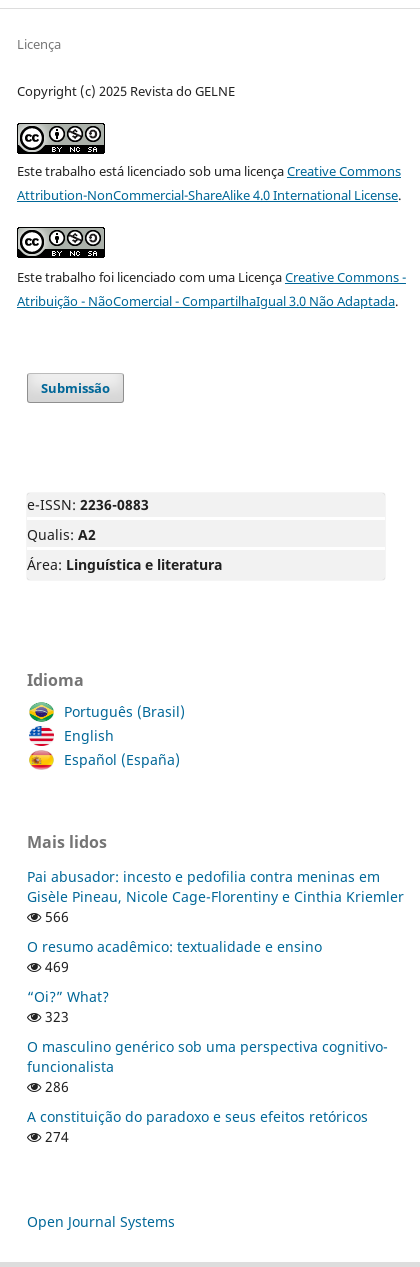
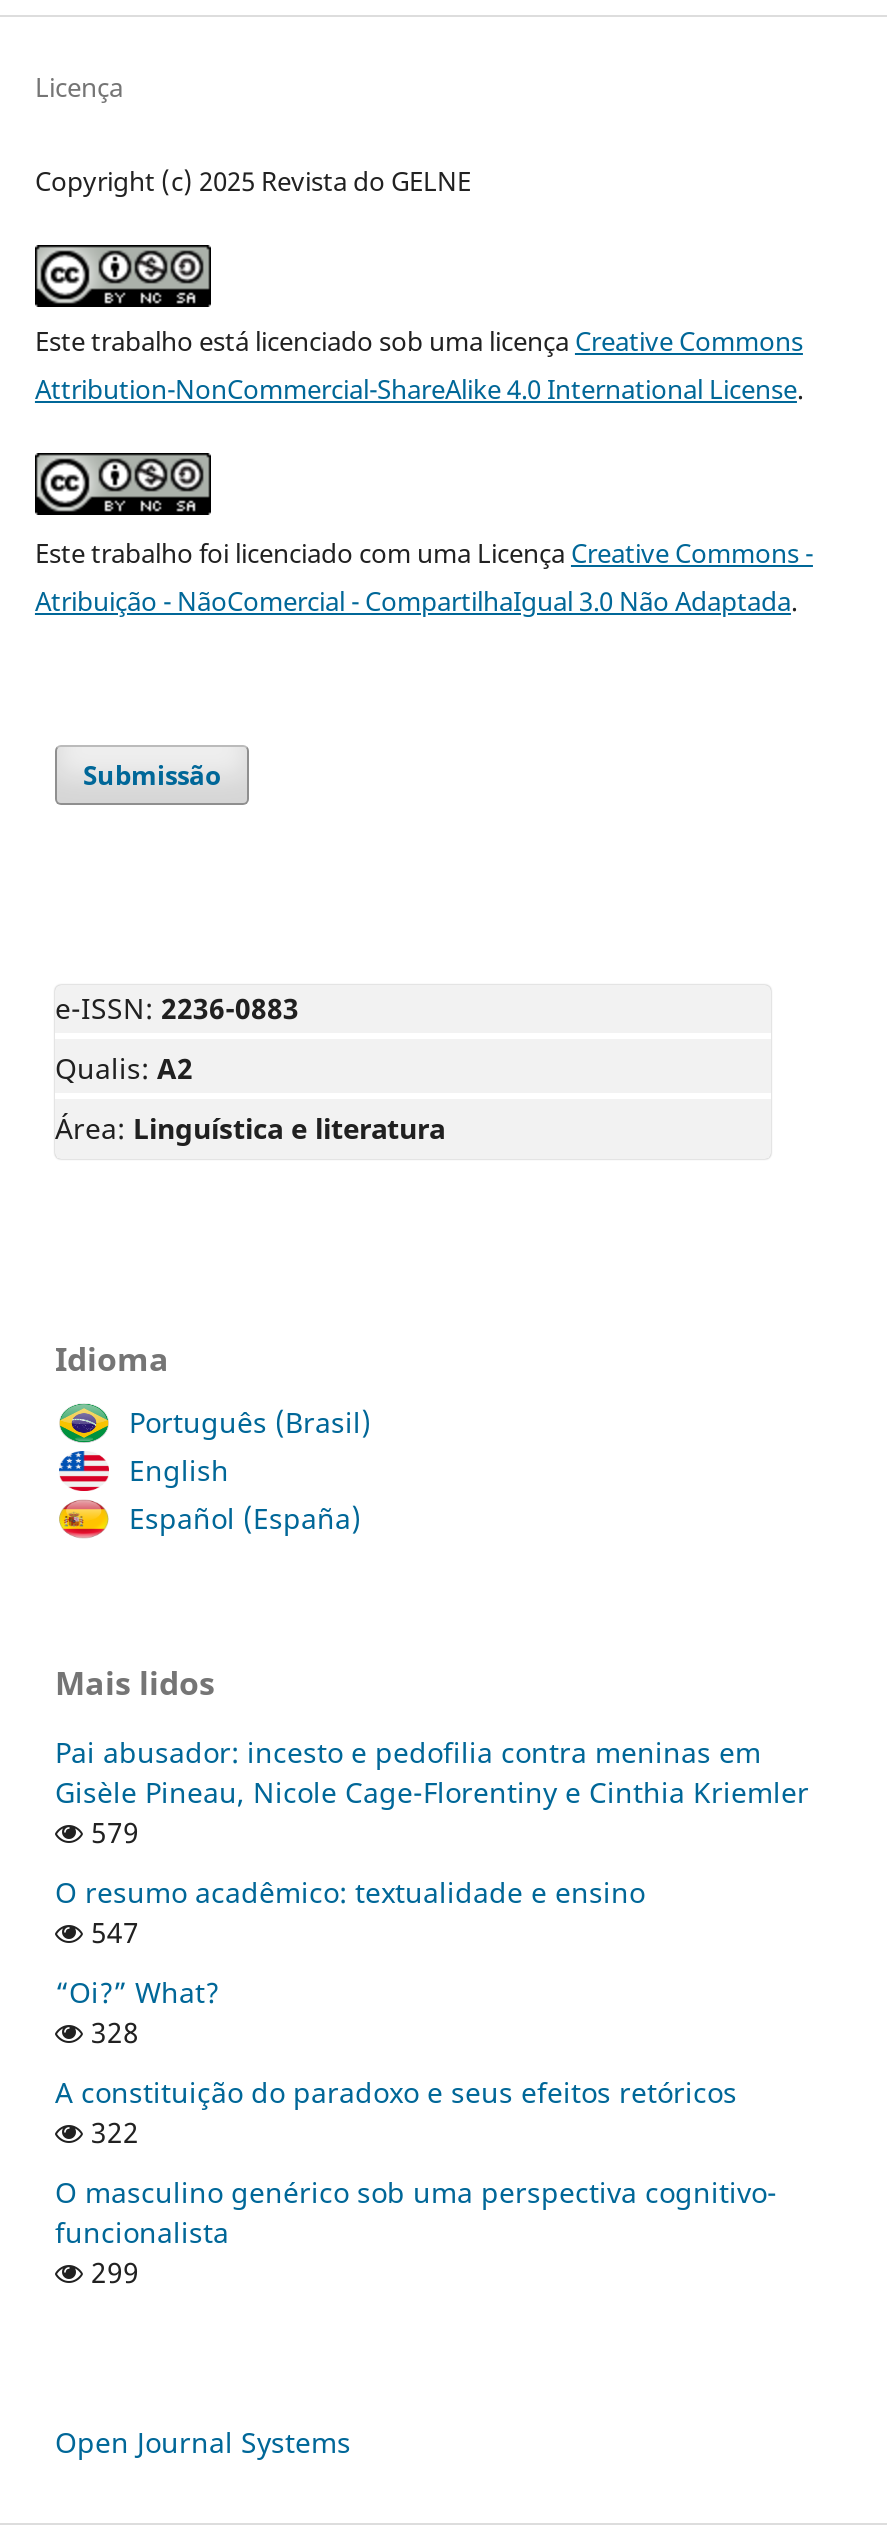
- 566
+ 579

- 469
+ 547

- 323
+ 328
+ 322

moved down: O masculino genérico sob uma perspectiva cognitivo- | funcionalista

- 286
- 274
+ 299

moved up: A constituição do paradoxo e seus efeitos retóricos
